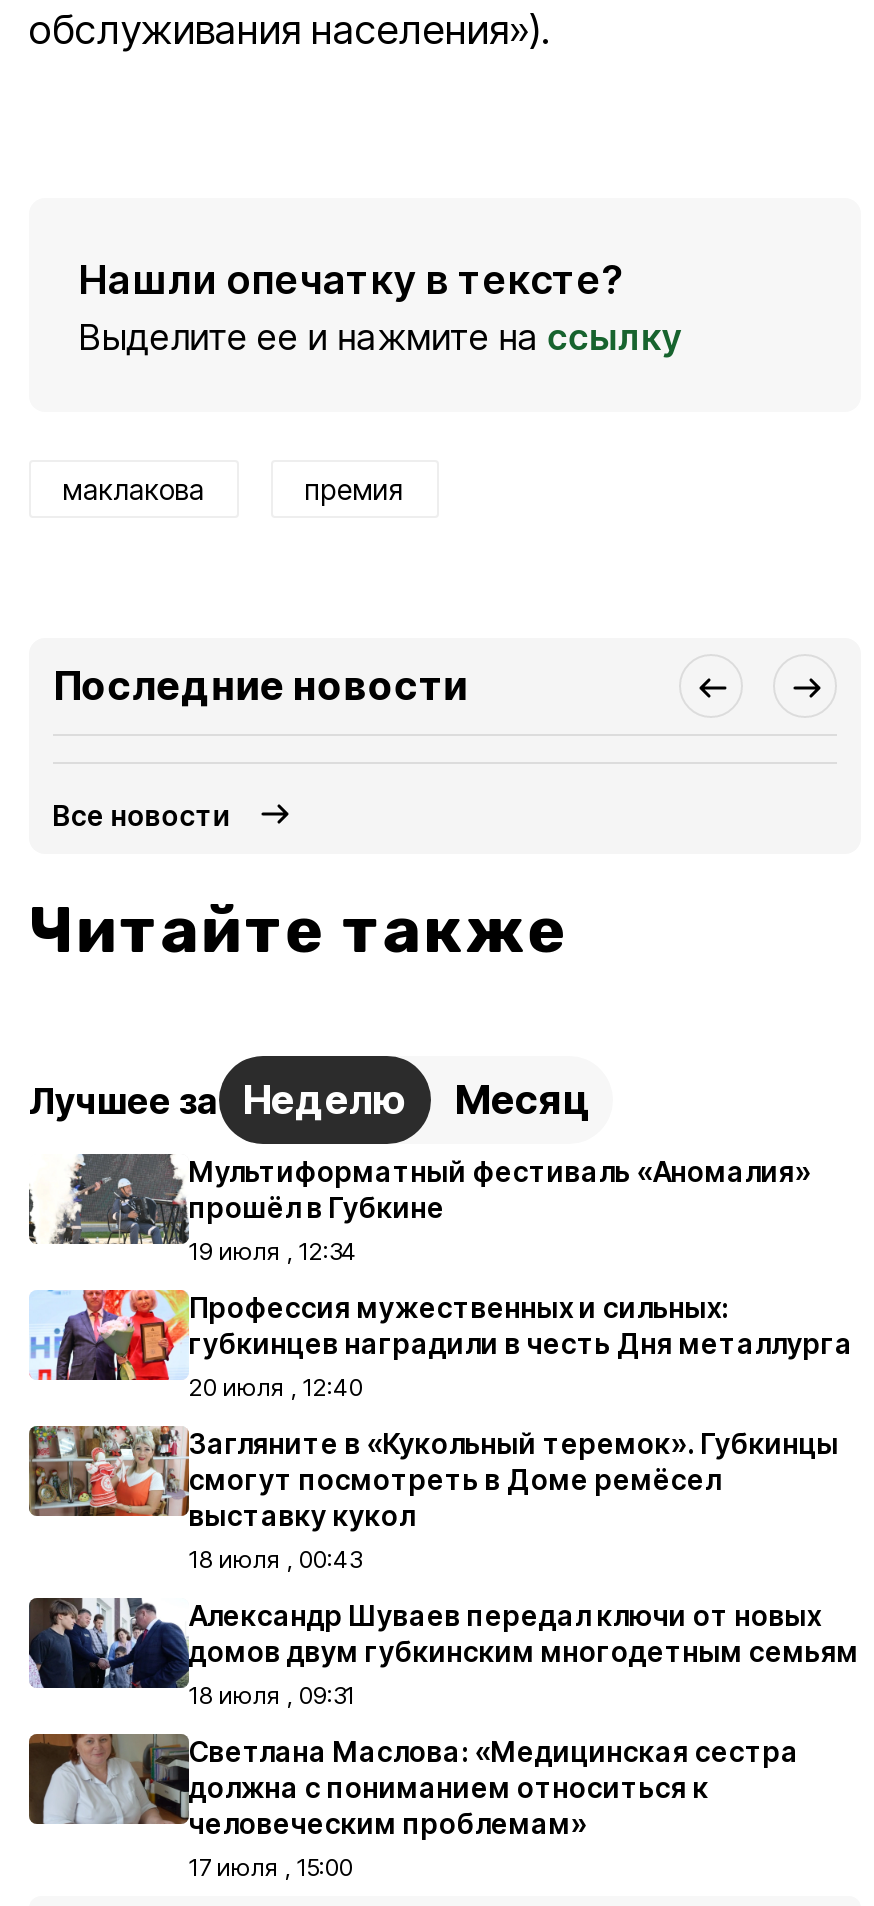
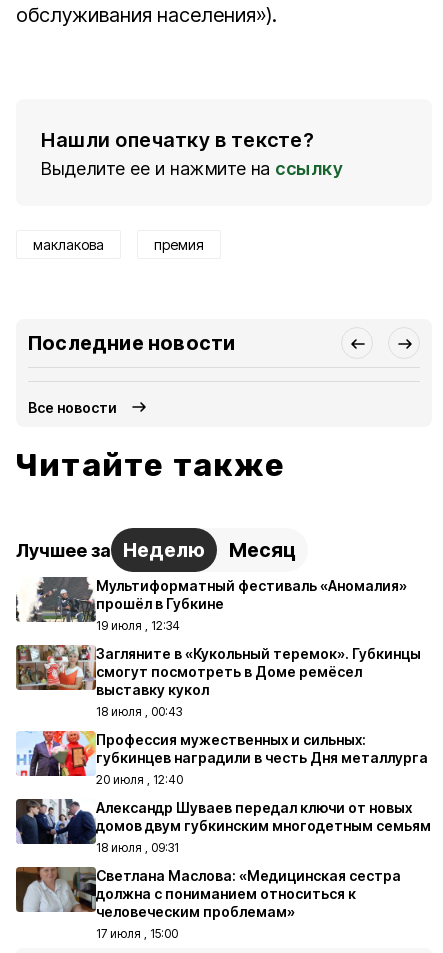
moved down: [image] | Профессия мужественных и сильных: | губкинцев наградили в честь Дня металлурга | 20 июля , 12:40

moved up: [image] | Загляните в «Кукольный теремок». Губкинцы | смогут посмотреть в Доме ремёсел | выставку кукол | 18 июля , 00:43
